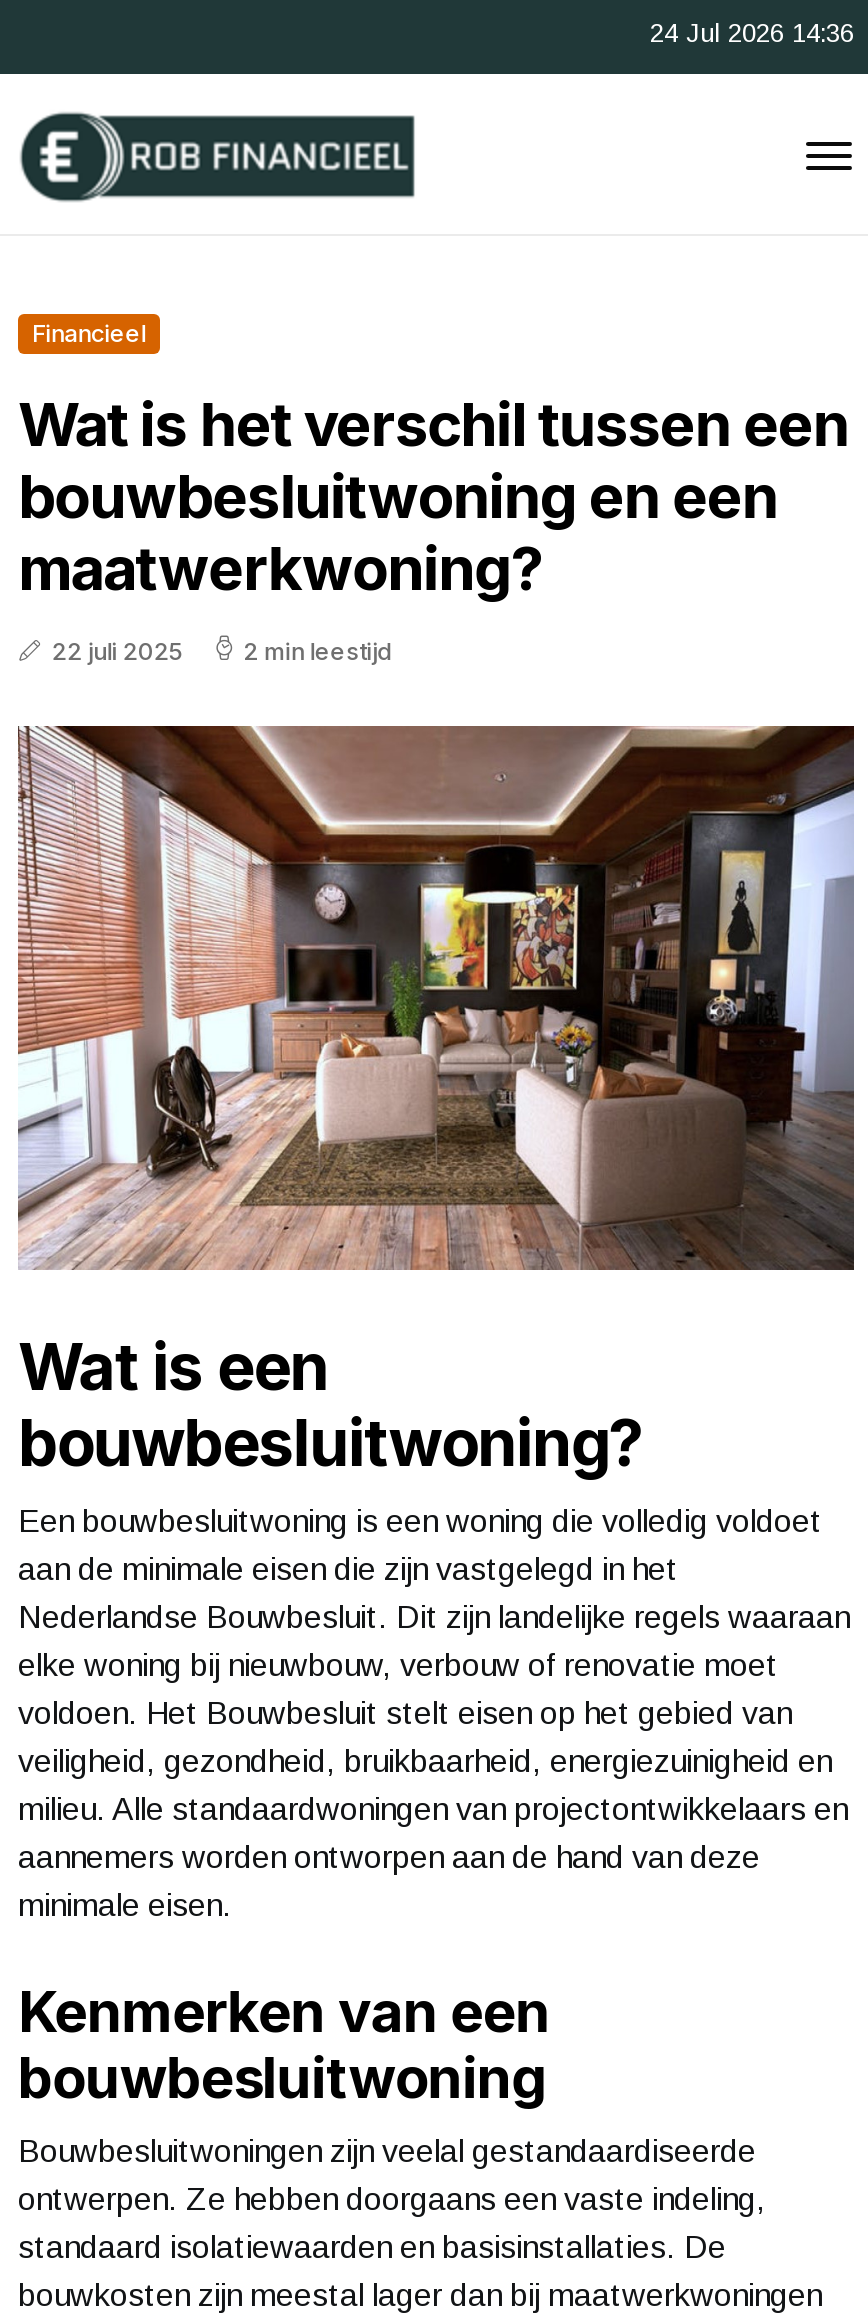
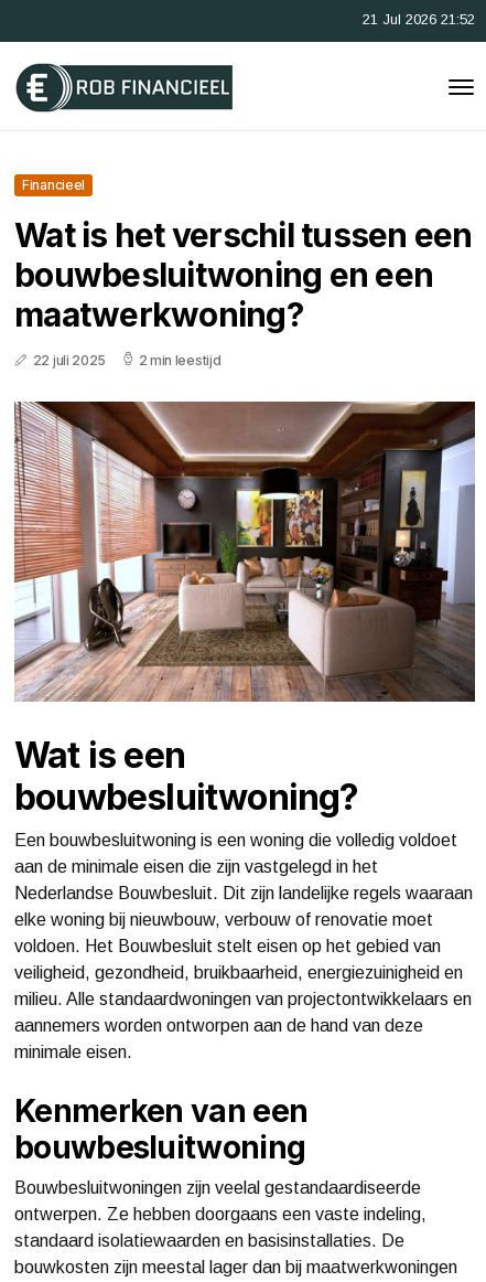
- 24 Jul 2026 14:36
+ 21 Jul 2026 21:52
